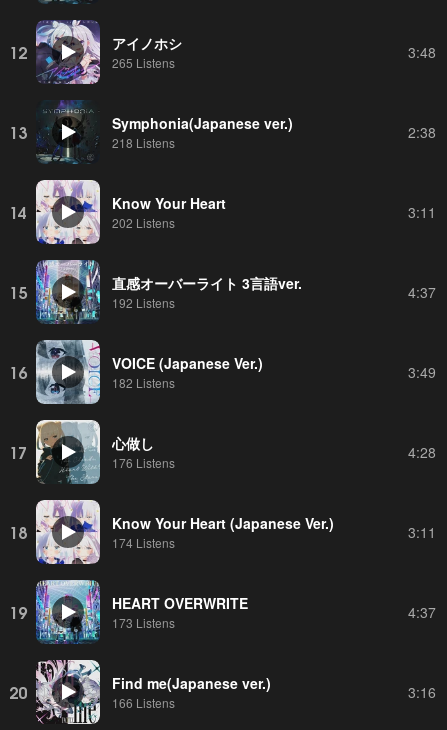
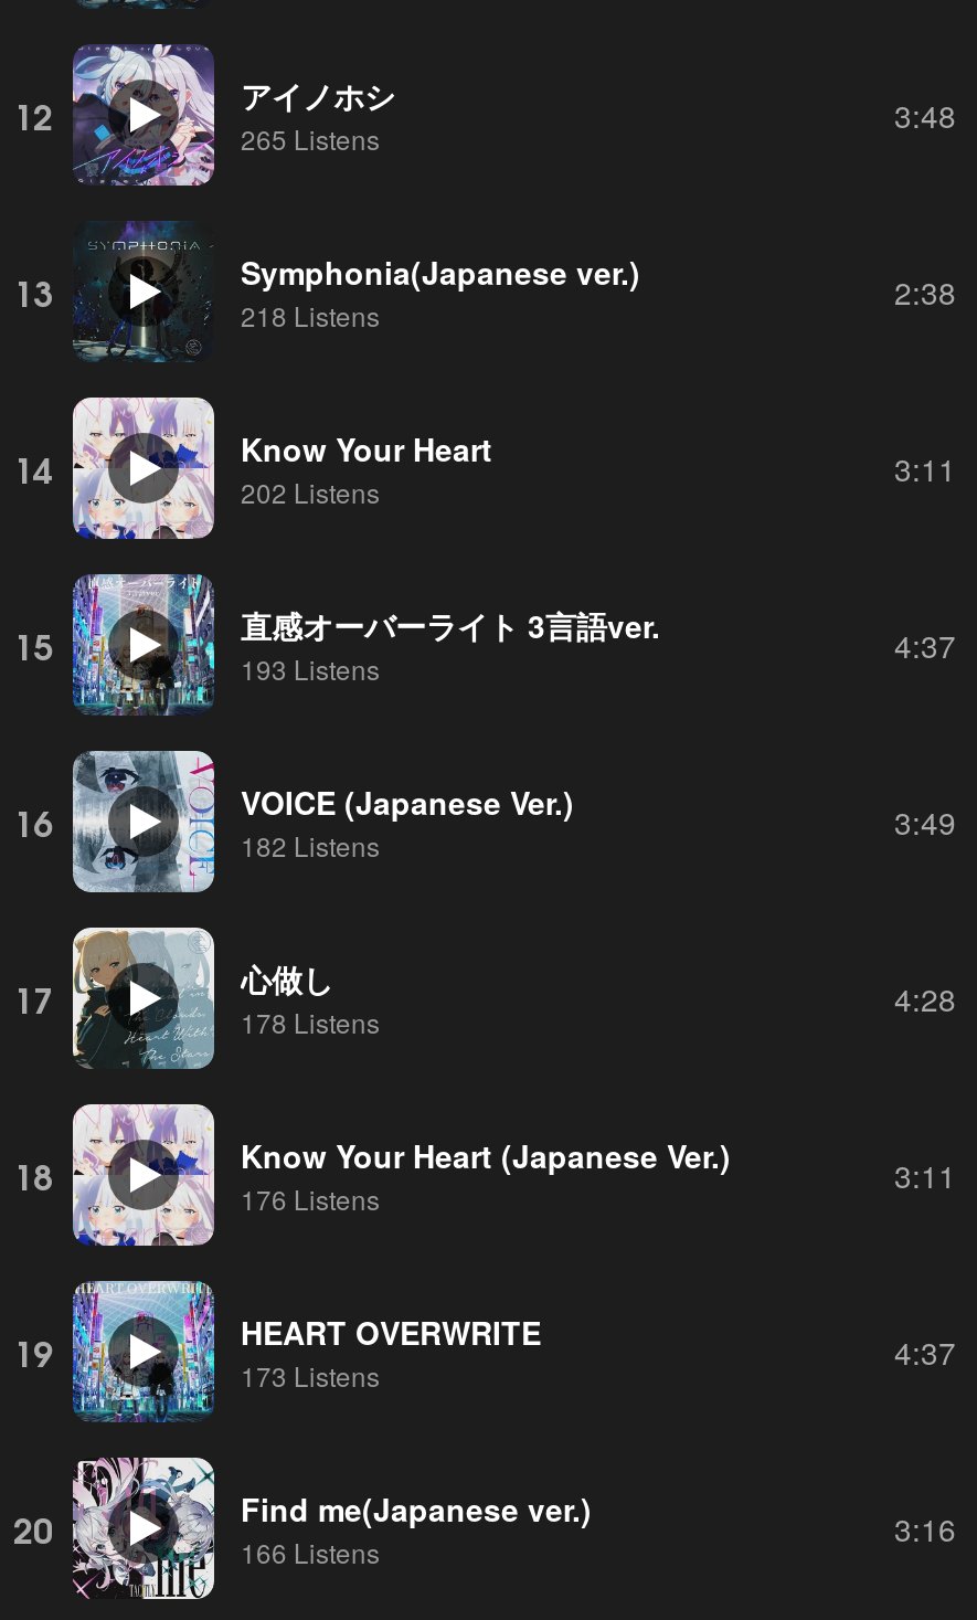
- 192 Listens
+ 193 Listens

- 176 Listens
+ 178 Listens

- 174 Listens
+ 176 Listens
